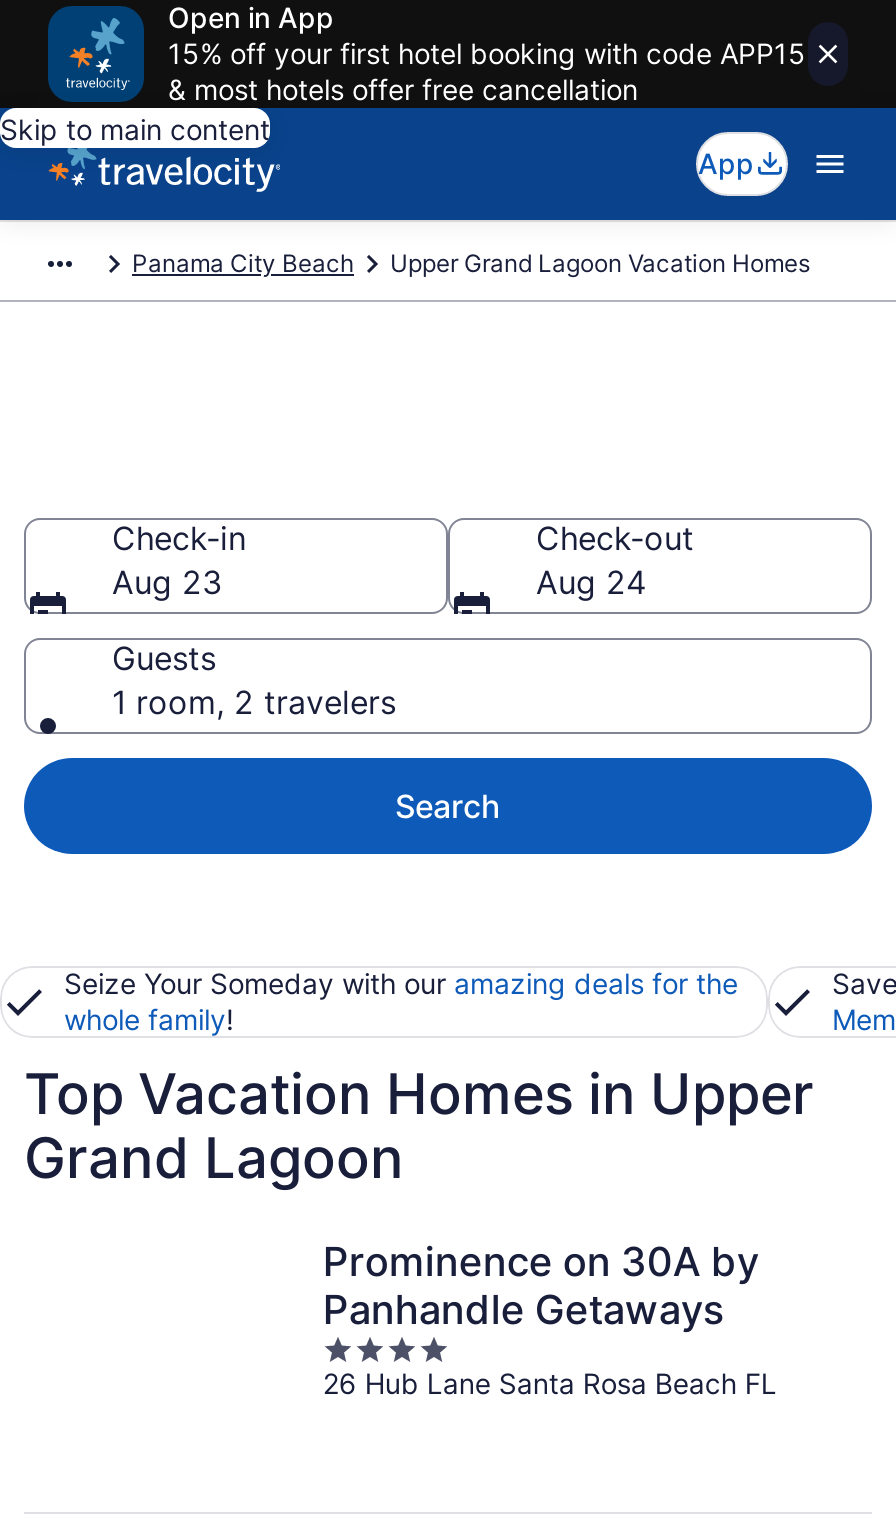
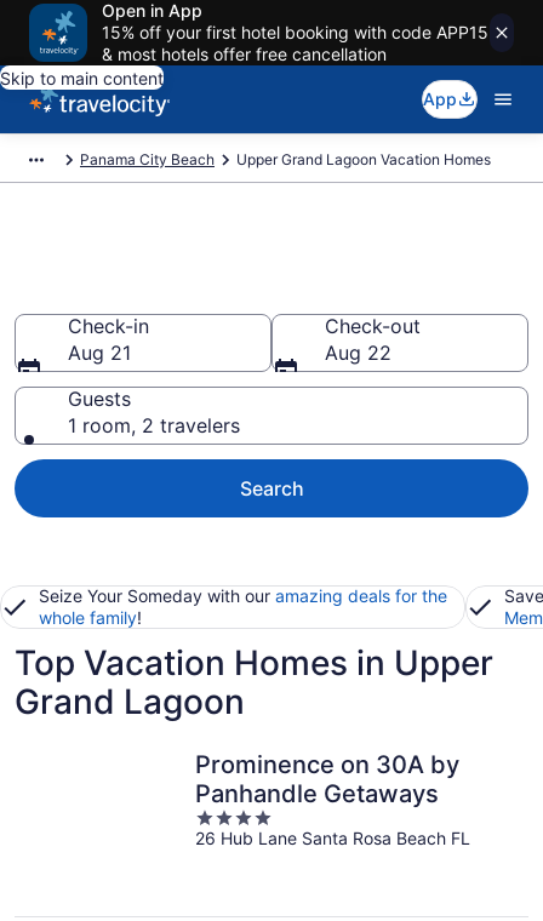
- Aug 23
+ Aug 21

- Aug 24
+ Aug 22
